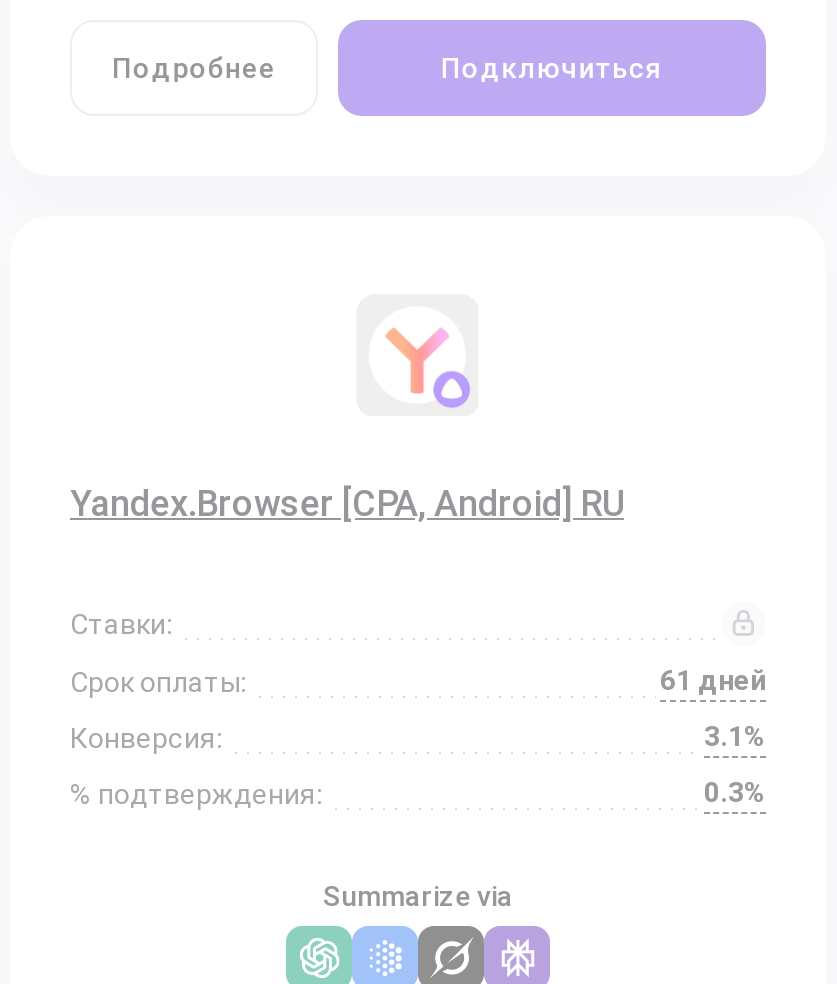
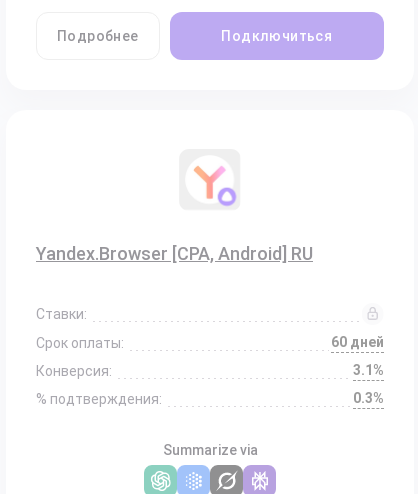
- 61 дней
+ 60 дней
